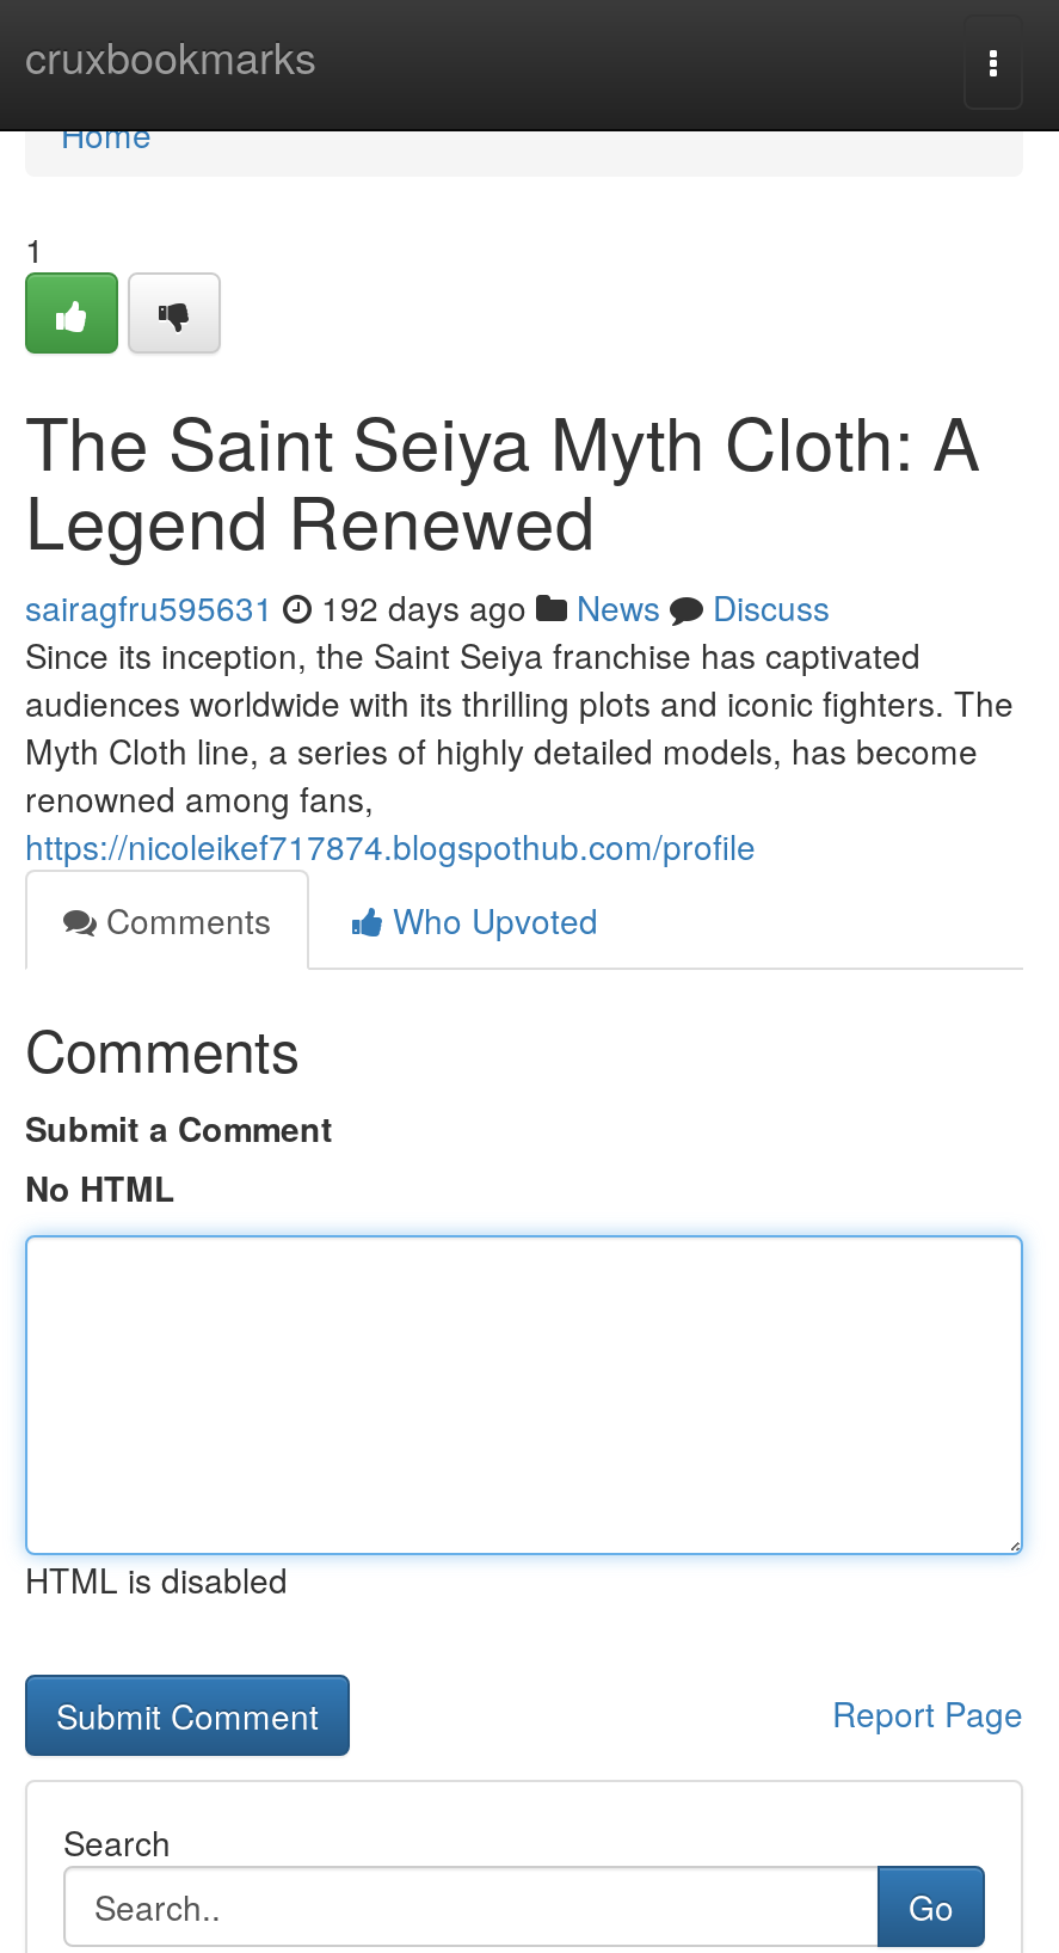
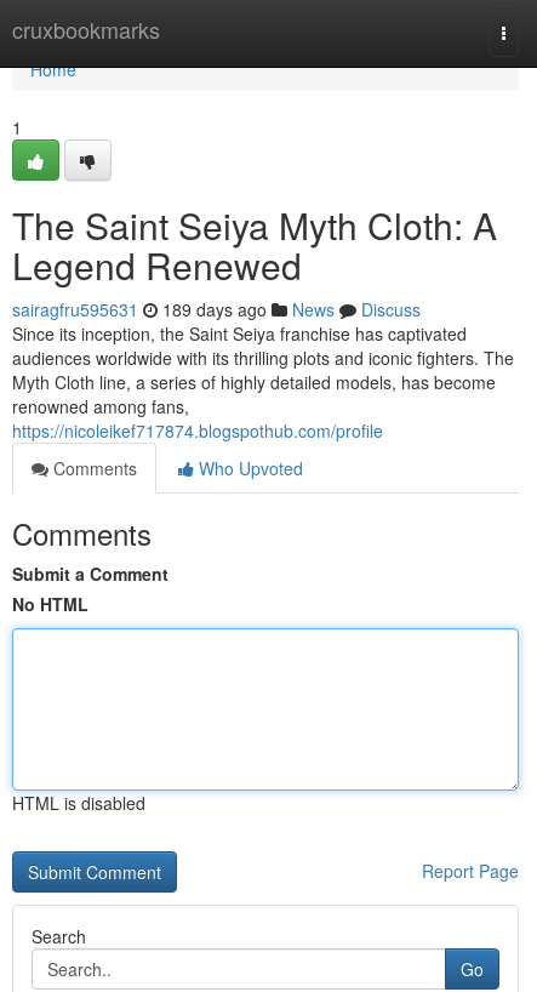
- sairagfru595631 192 days ago News Discuss
+ sairagfru595631 189 days ago News Discuss
